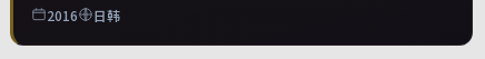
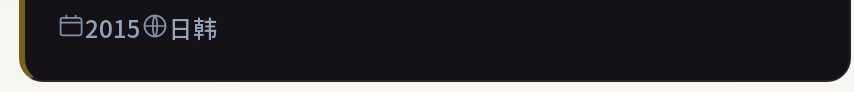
- 2016
+ 2015
